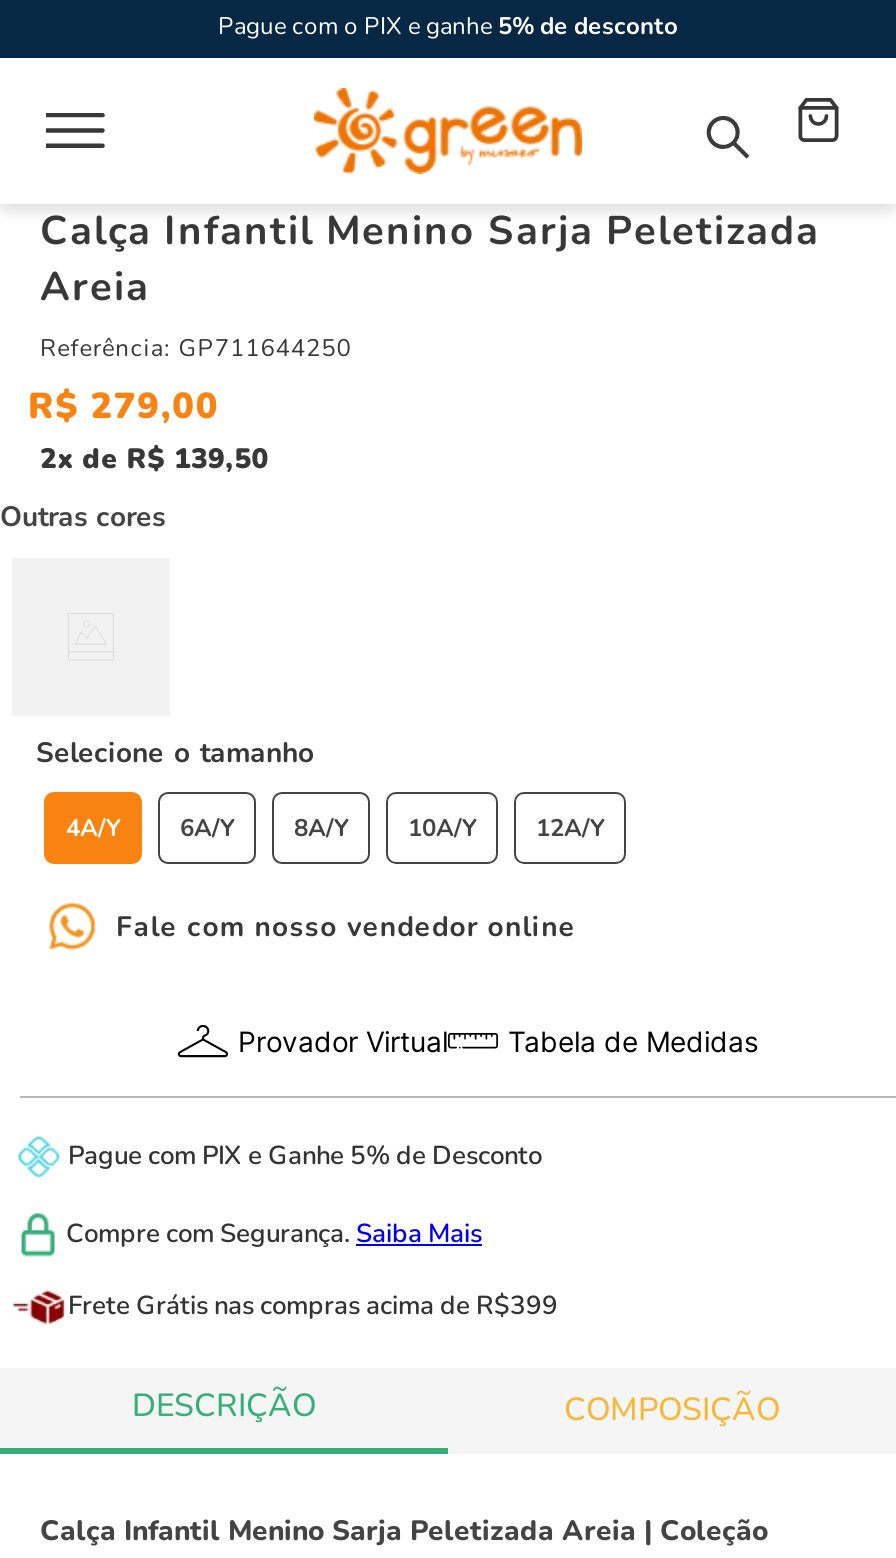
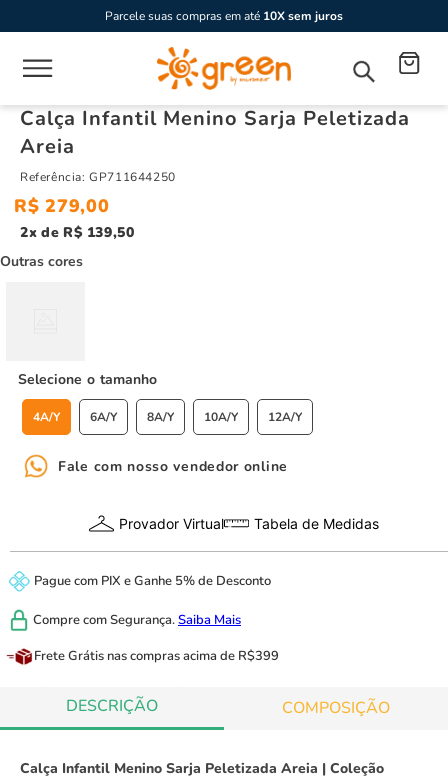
- Pague com o PIX e ganhe 5% de desconto
+ Parcele suas compras em até 10X sem juros
